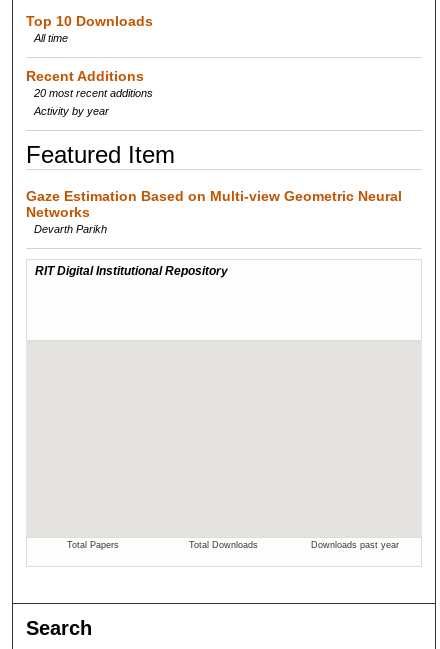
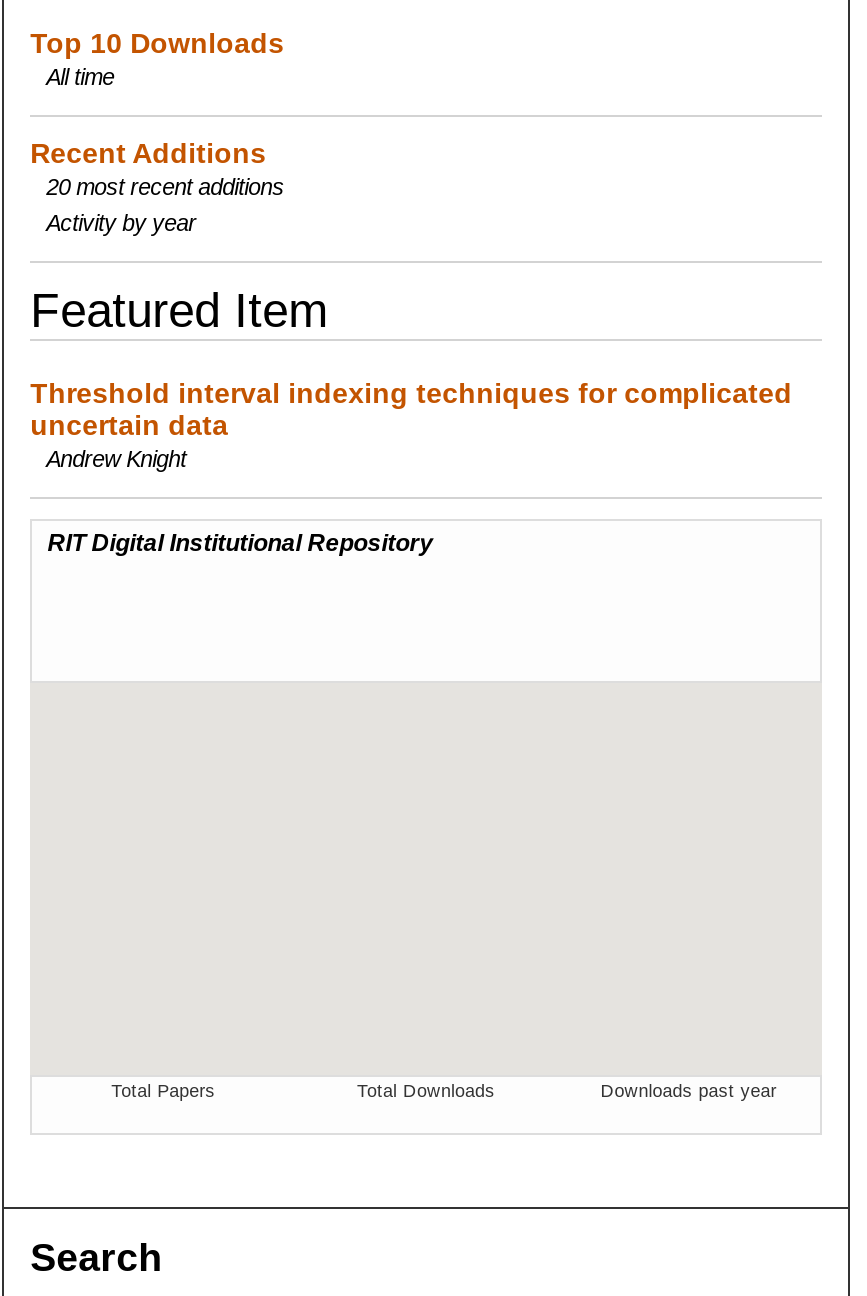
- Gaze Estimation Based on Multi-view Geometric Neural
- Networks
- Devarth Parikh
+ Threshold interval indexing techniques for complicated
+ uncertain data
+ Andrew Knight
